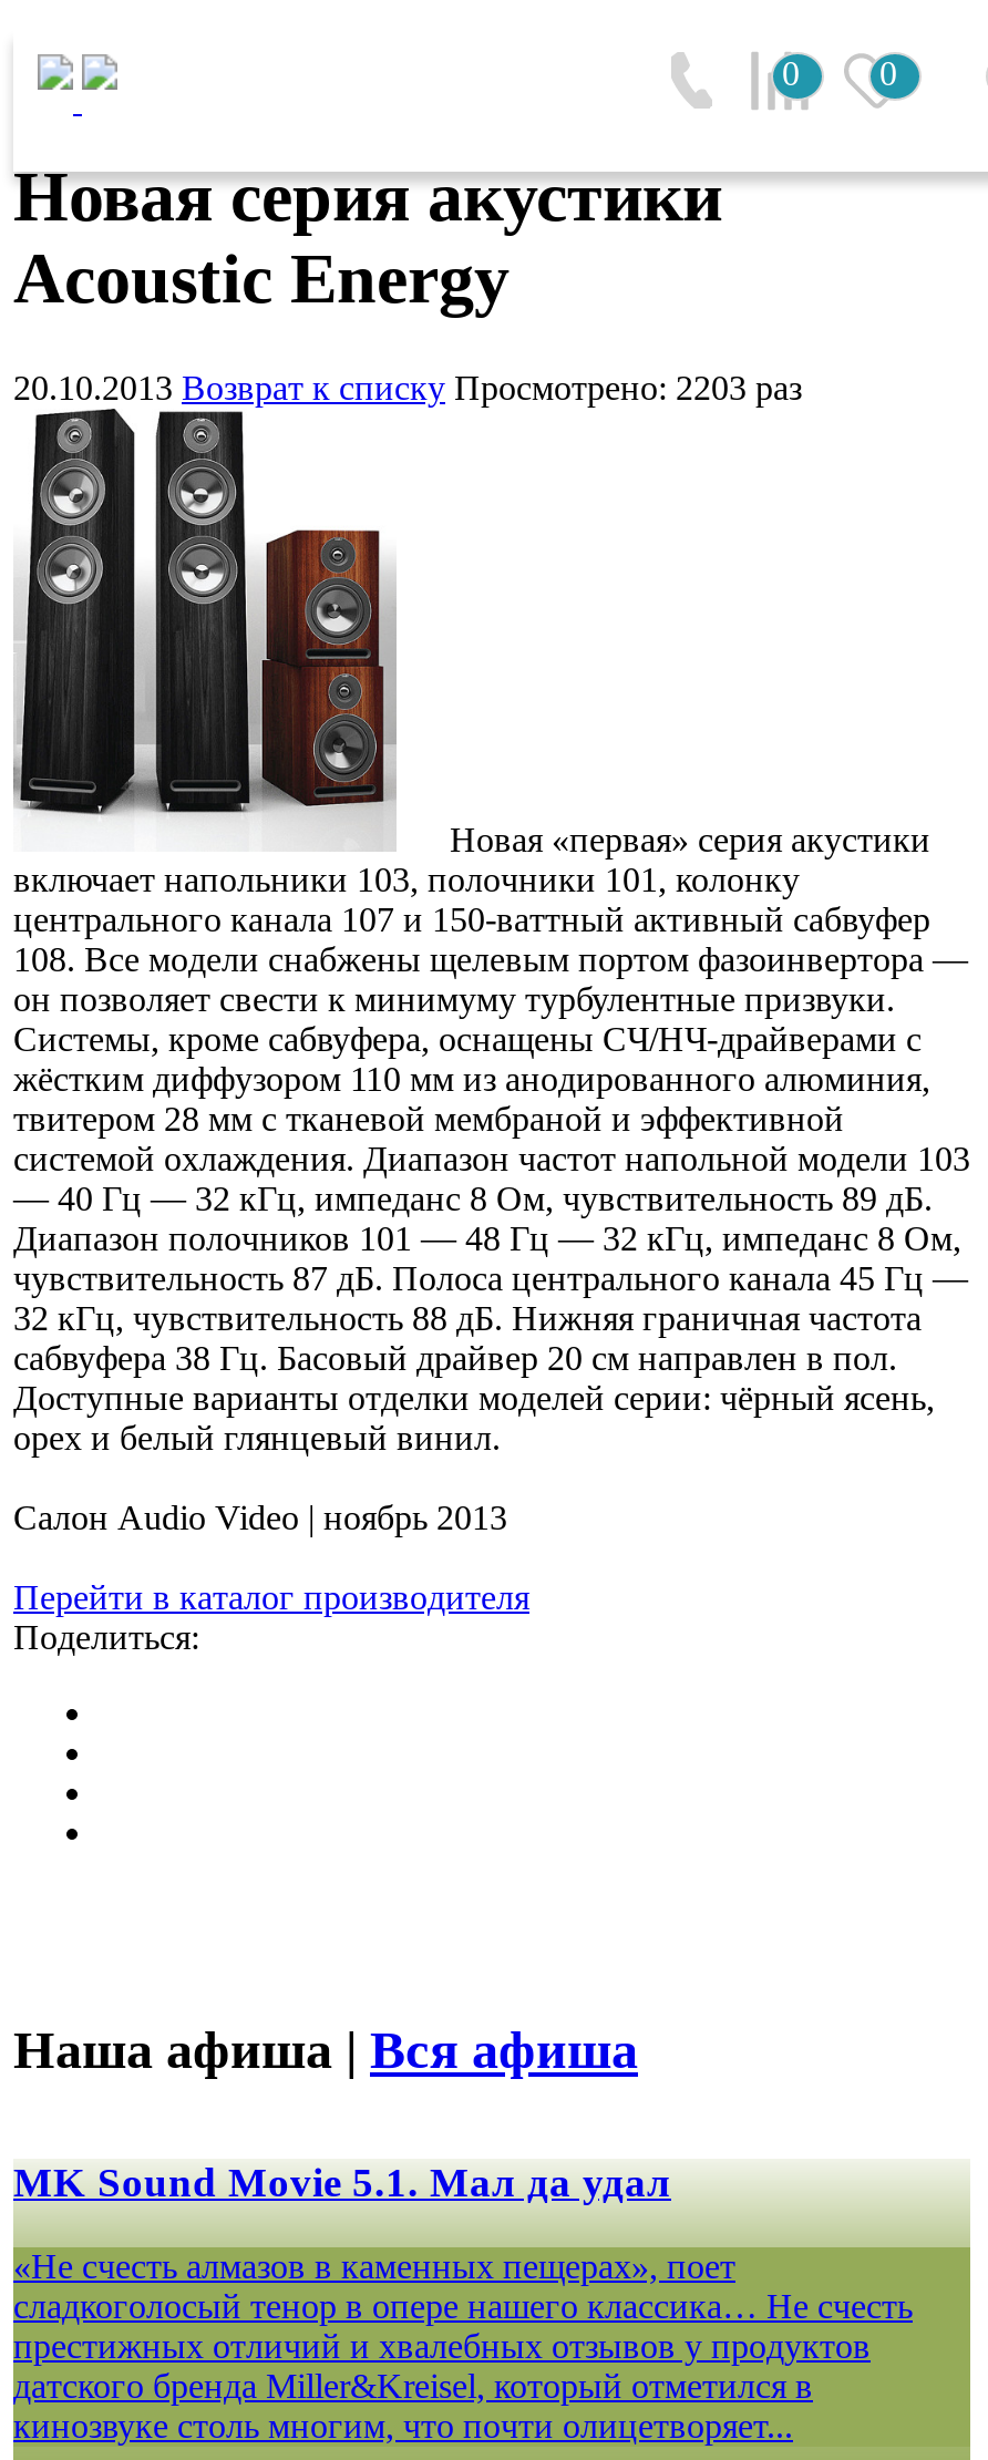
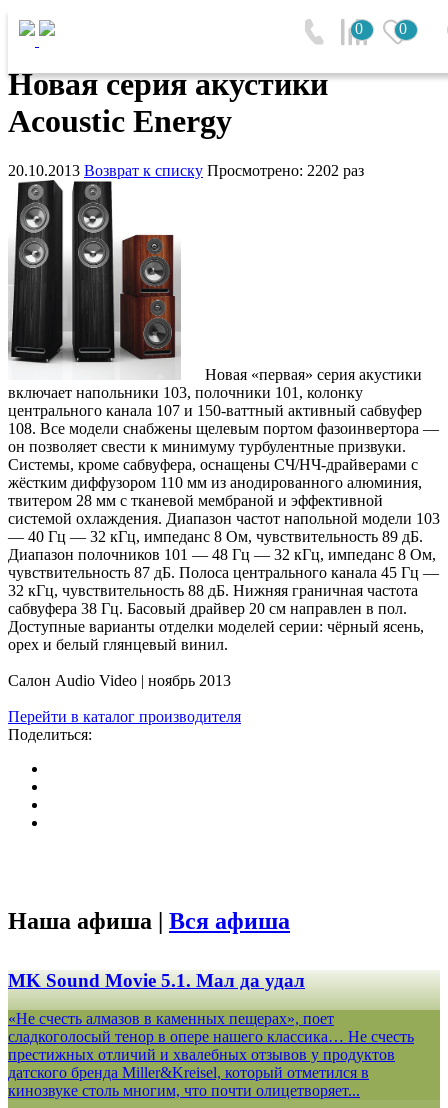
- 20.10.2013 Возврат к списку Просмотрено: 2203 раз
+ 20.10.2013 Возврат к списку Просмотрено: 2202 раз
